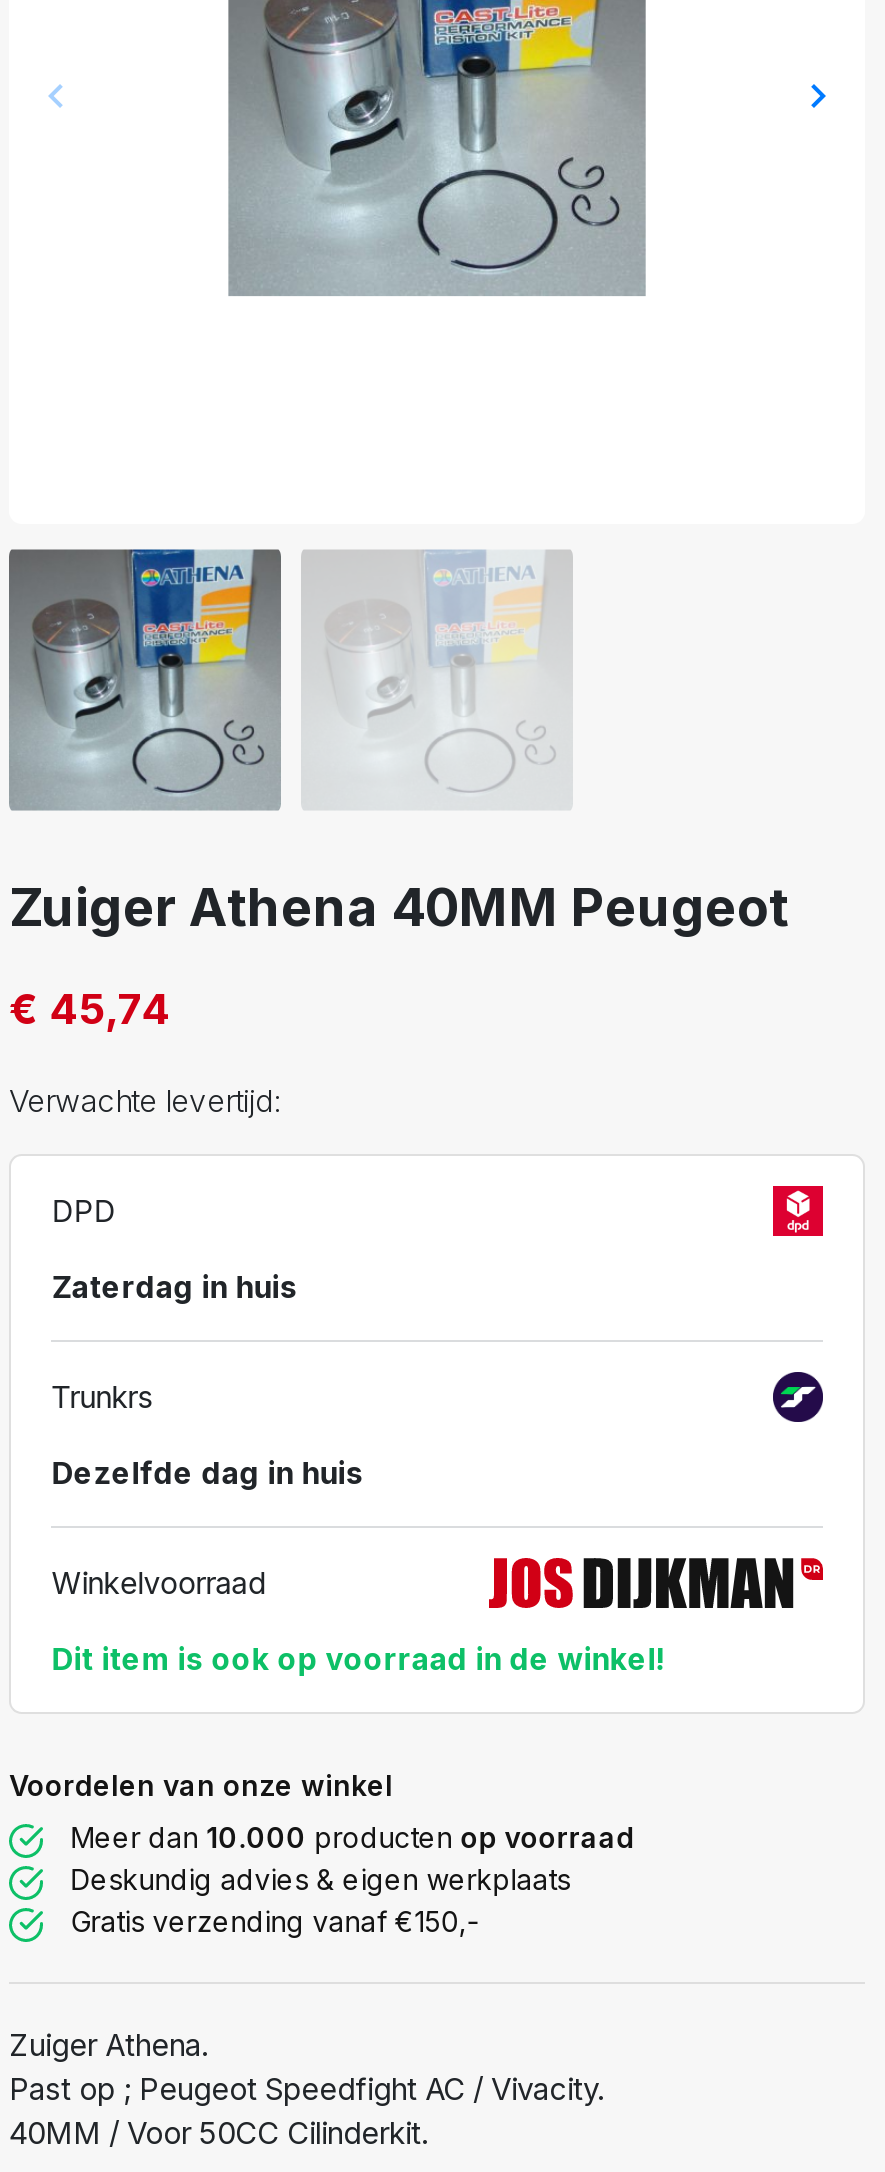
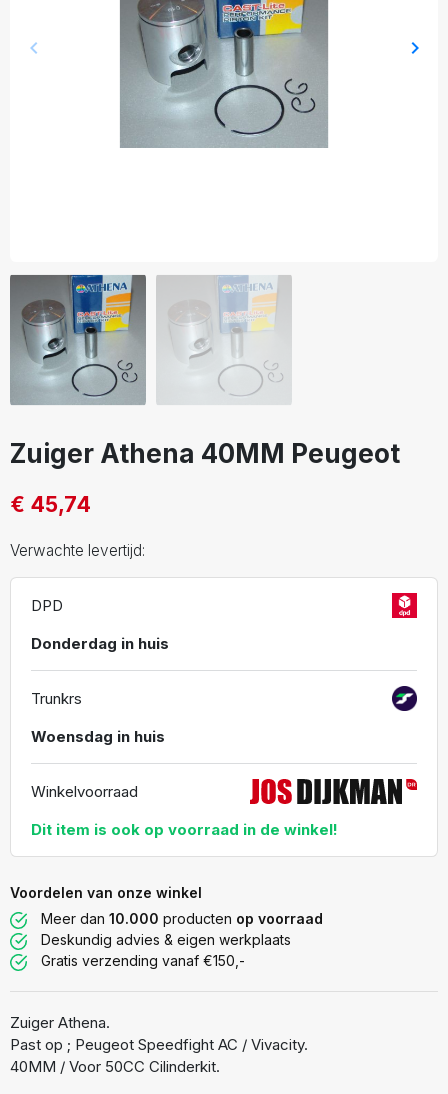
- Zaterdag in huis
+ Donderdag in huis

- Dezelfde dag in huis
+ Woensdag in huis
